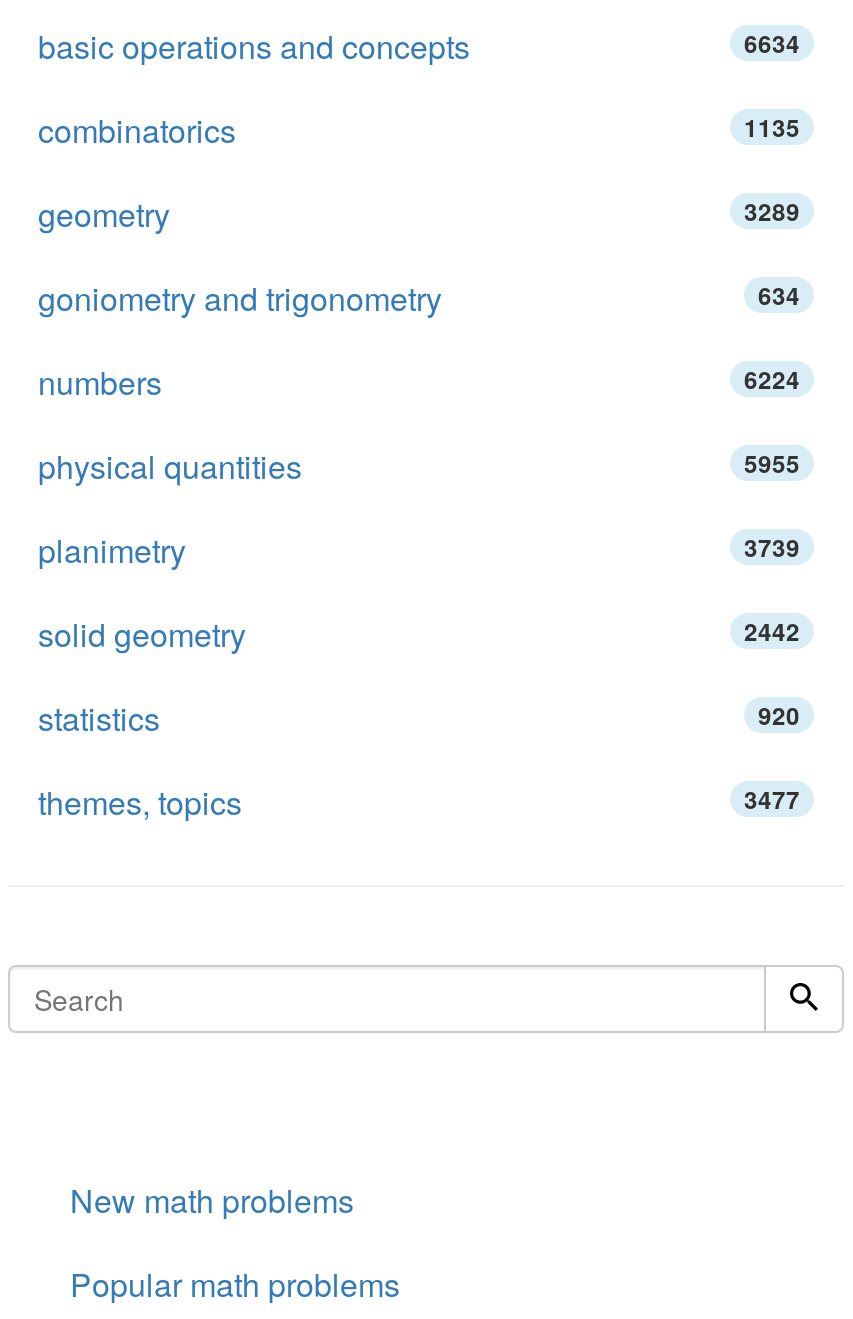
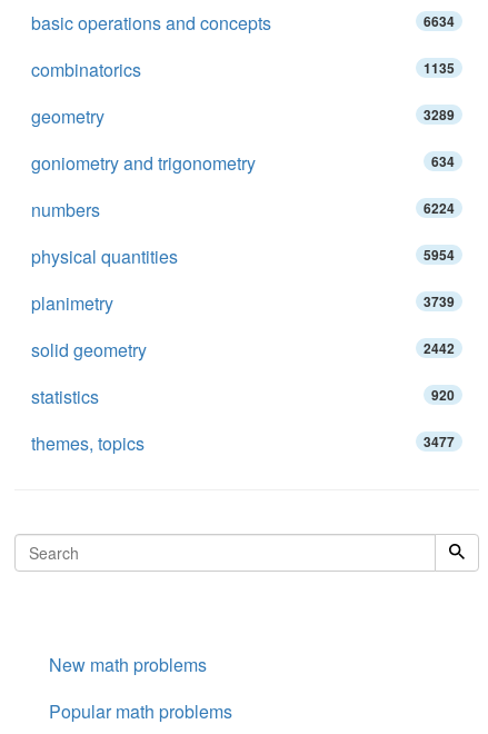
- 5955
+ 5954
